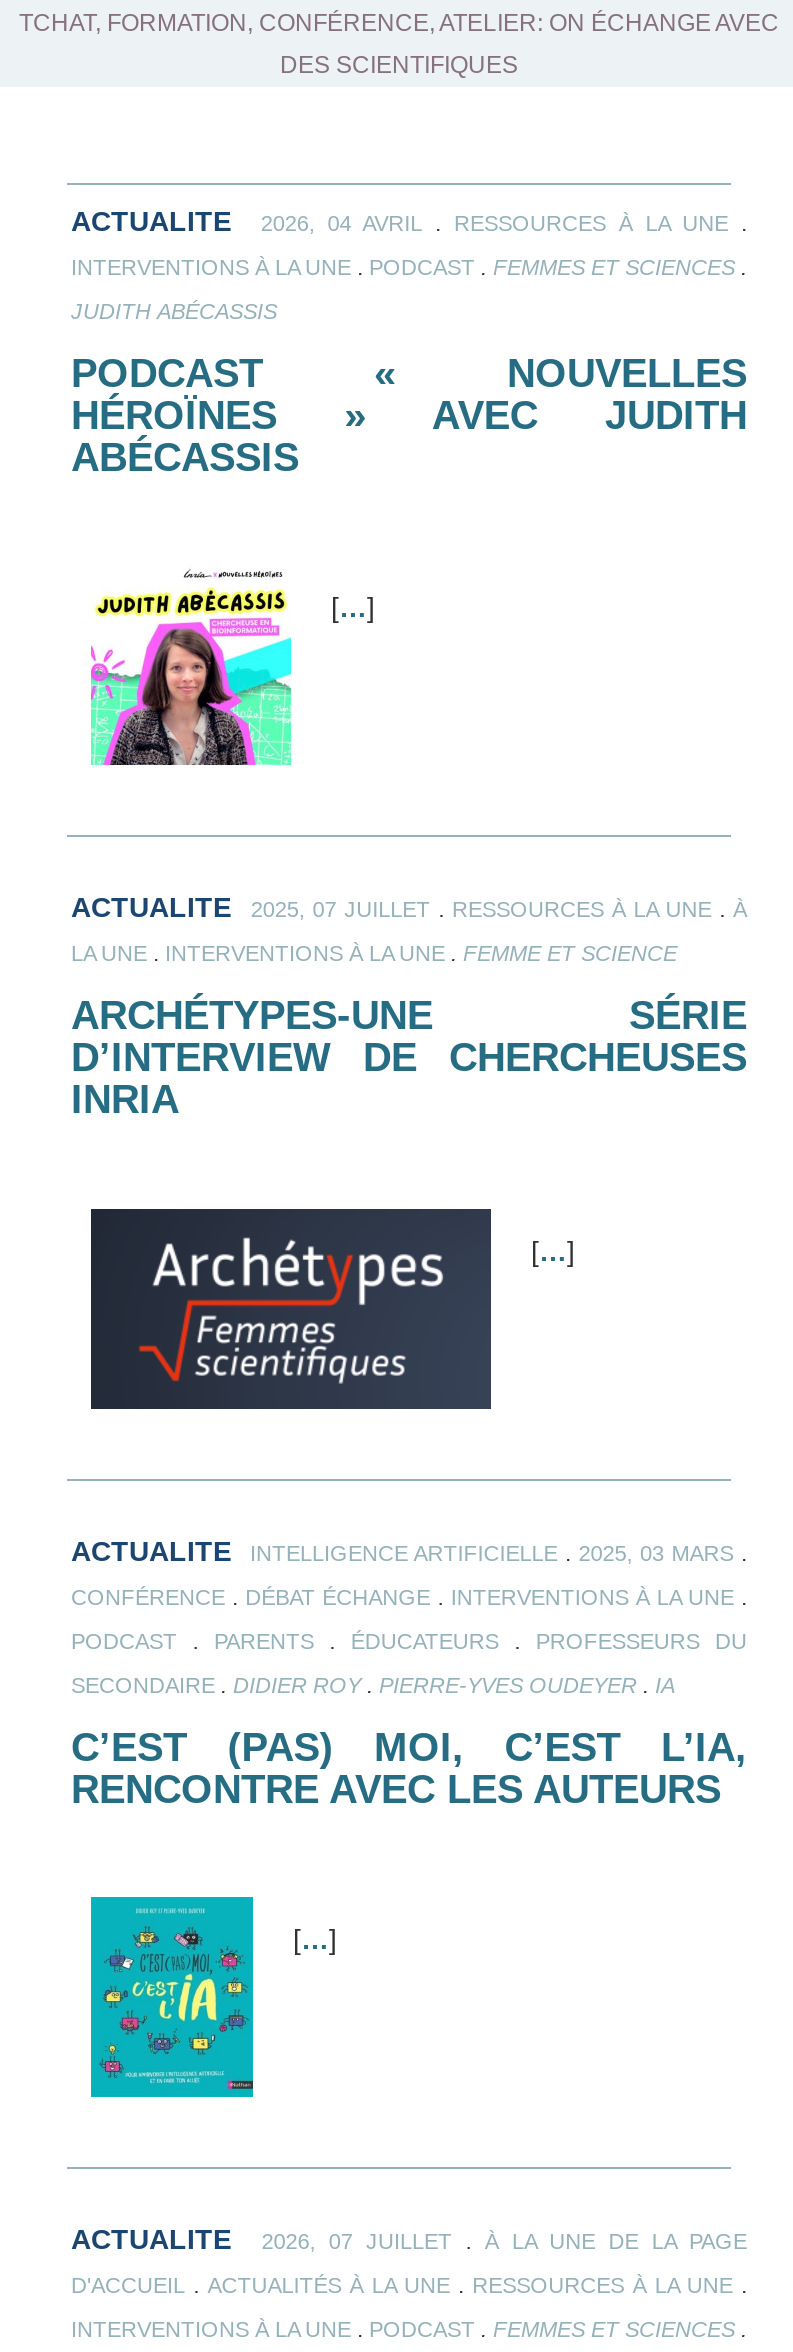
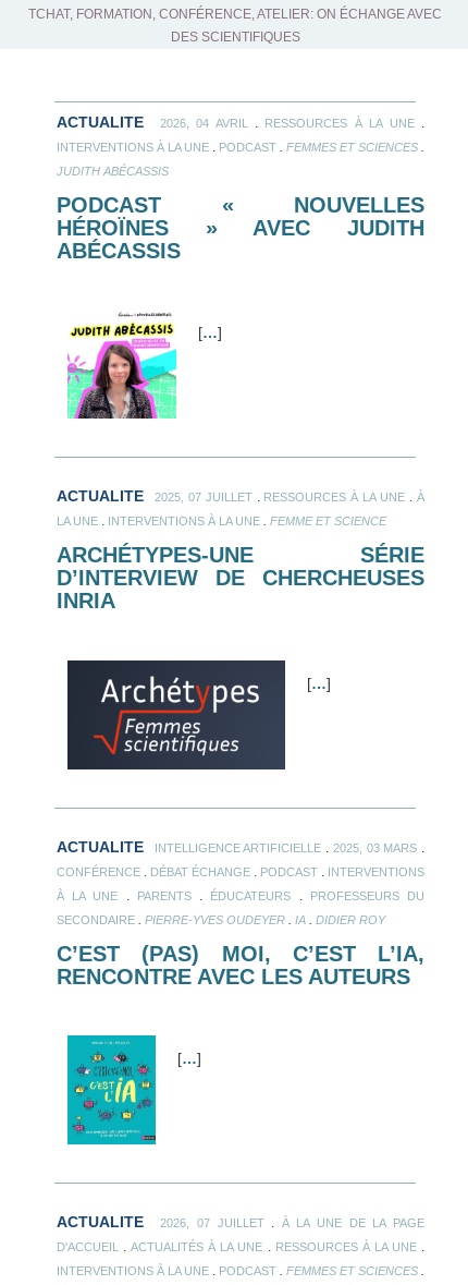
- CONFÉRENCE. DÉBAT ÉCHANGE. INTERVENTIONS À LA UNE.
+ CONFÉRENCE. DÉBAT ÉCHANGE. PODCAST. INTERVENTIONS

- PODCAST. PARENTS. ÉDUCATEURS. PROFESSEURS DU
+ À LA UNE. PARENTS. ÉDUCATEURS. PROFESSEURS DU

- SECONDAIRE. DIDIER ROY. PIERRE-YVES OUDEYER. IA
+ SECONDAIRE. PIERRE-YVES OUDEYER. IA. DIDIER ROY
